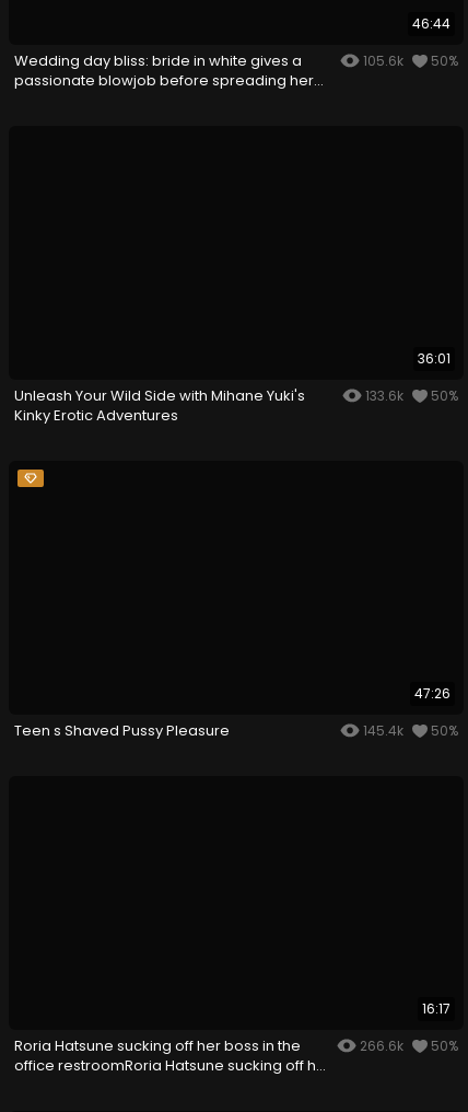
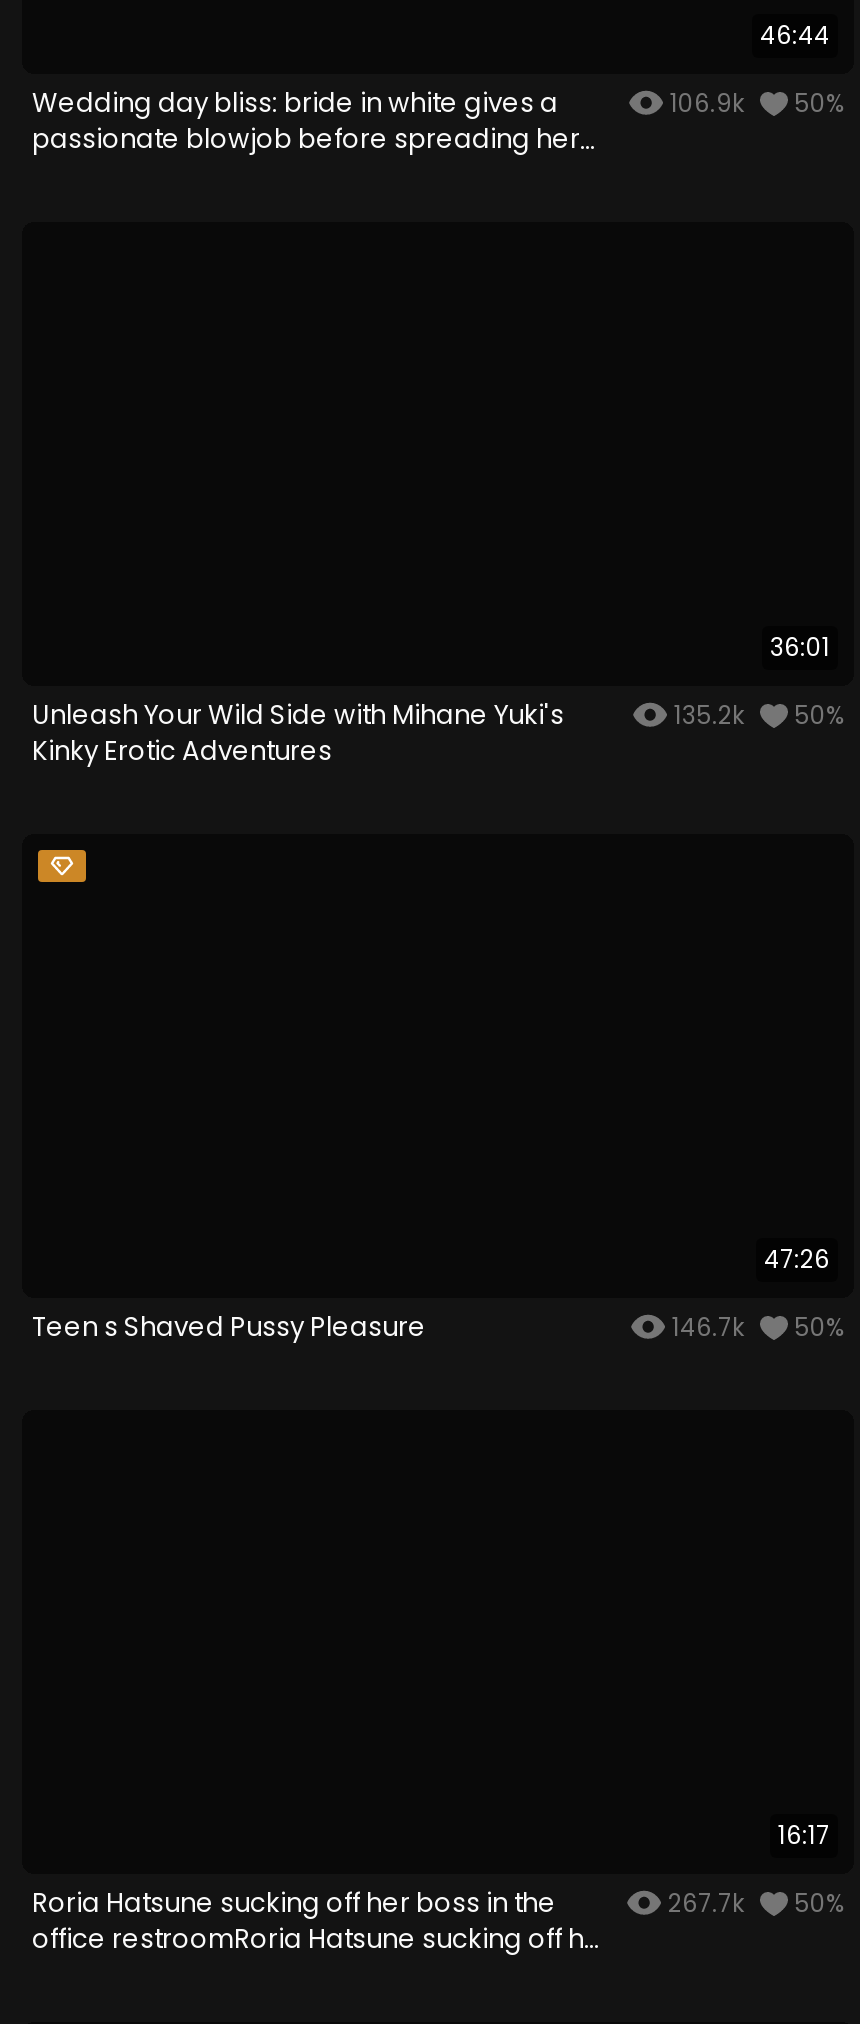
- 105.6k 50%
+ 106.9k 50%

- 133.6k 50%
+ 135.2k 50%

- 145.4k 50%
+ 146.7k 50%

- 266.6k 50%
+ 267.7k 50%
